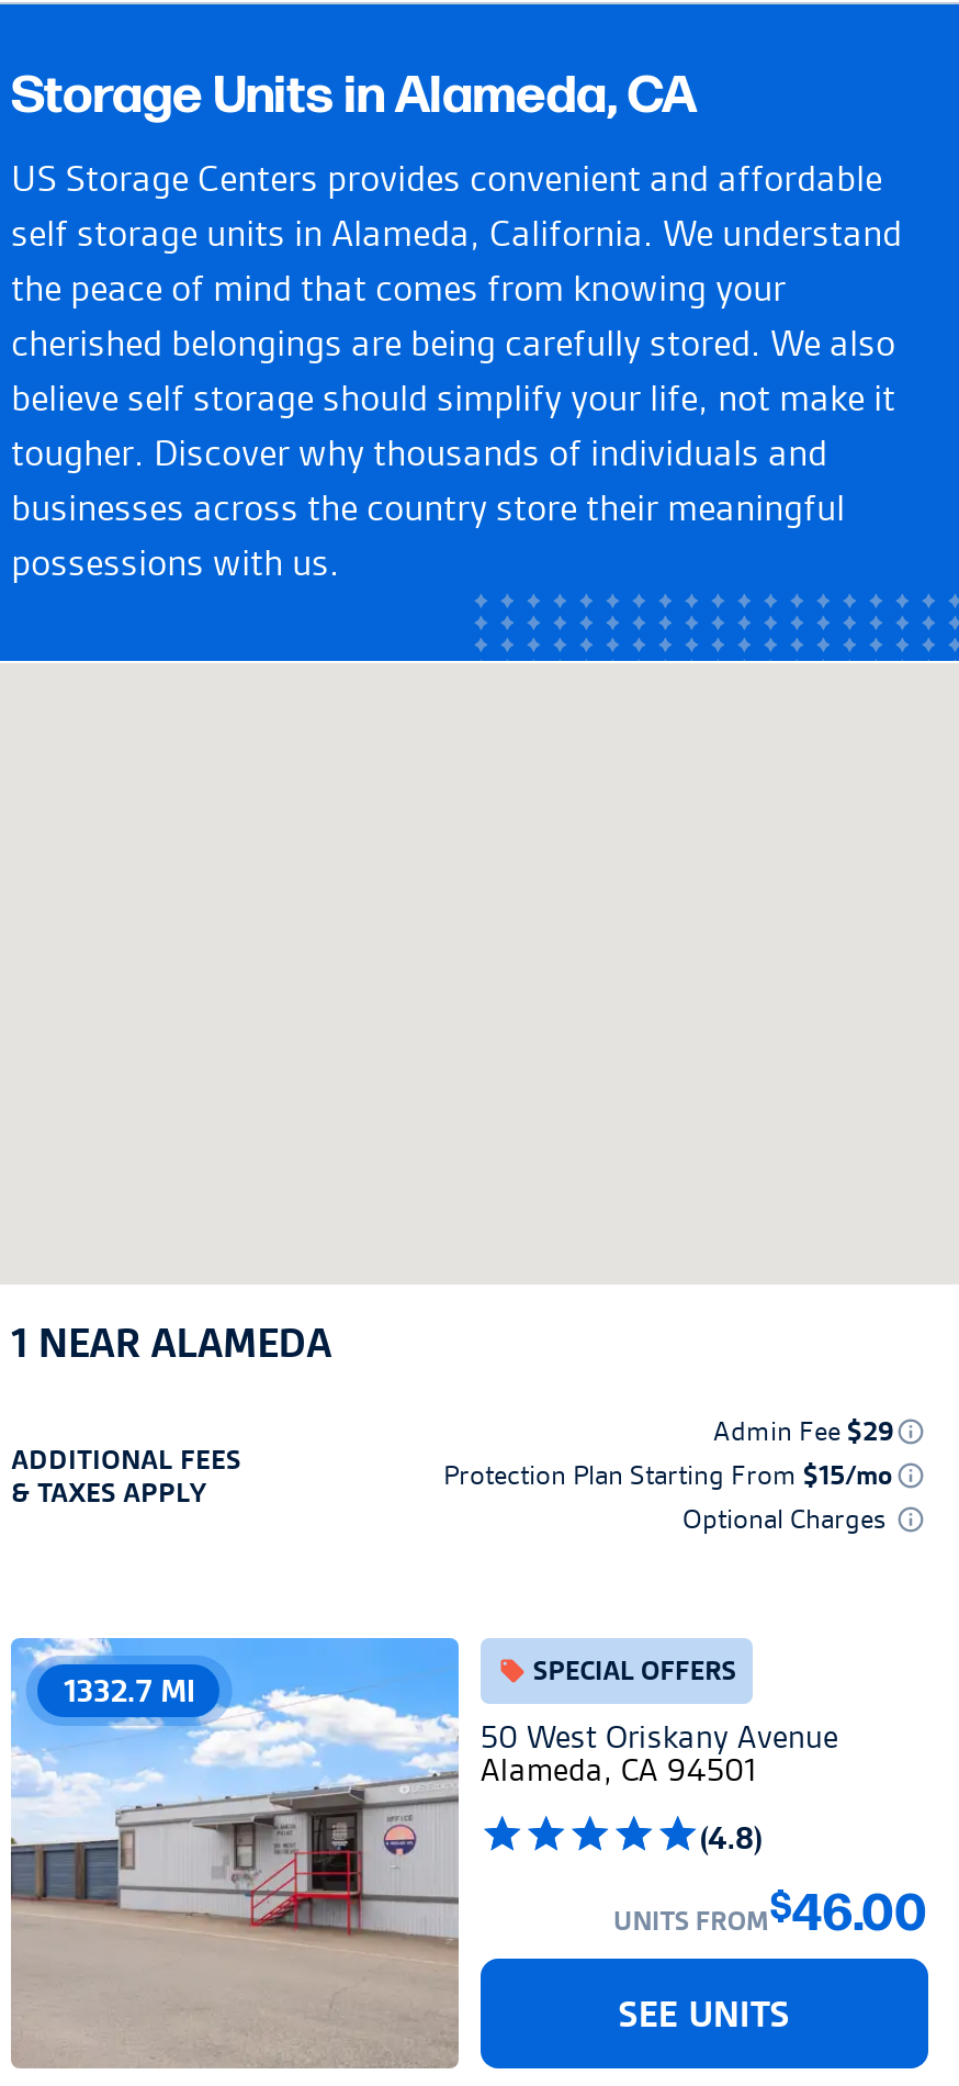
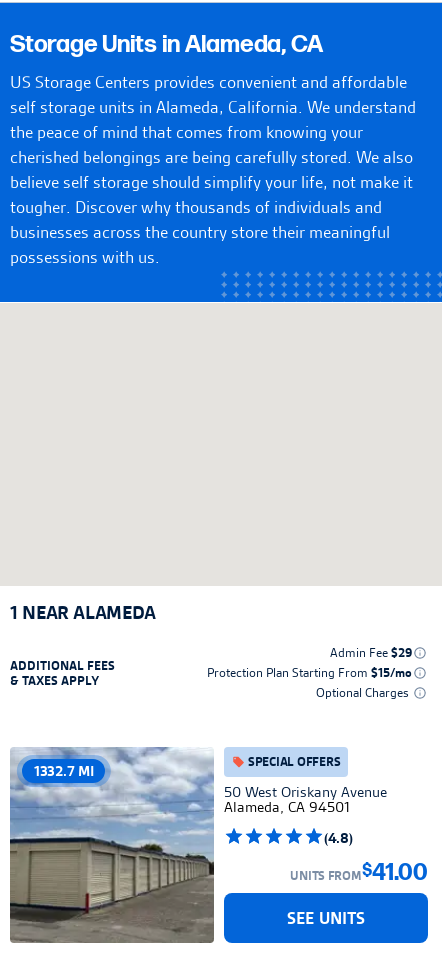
- [image]
+ [image]

- UNITS FROM$46.00
+ UNITS FROM$41.00
